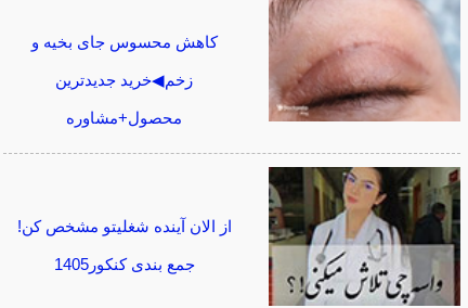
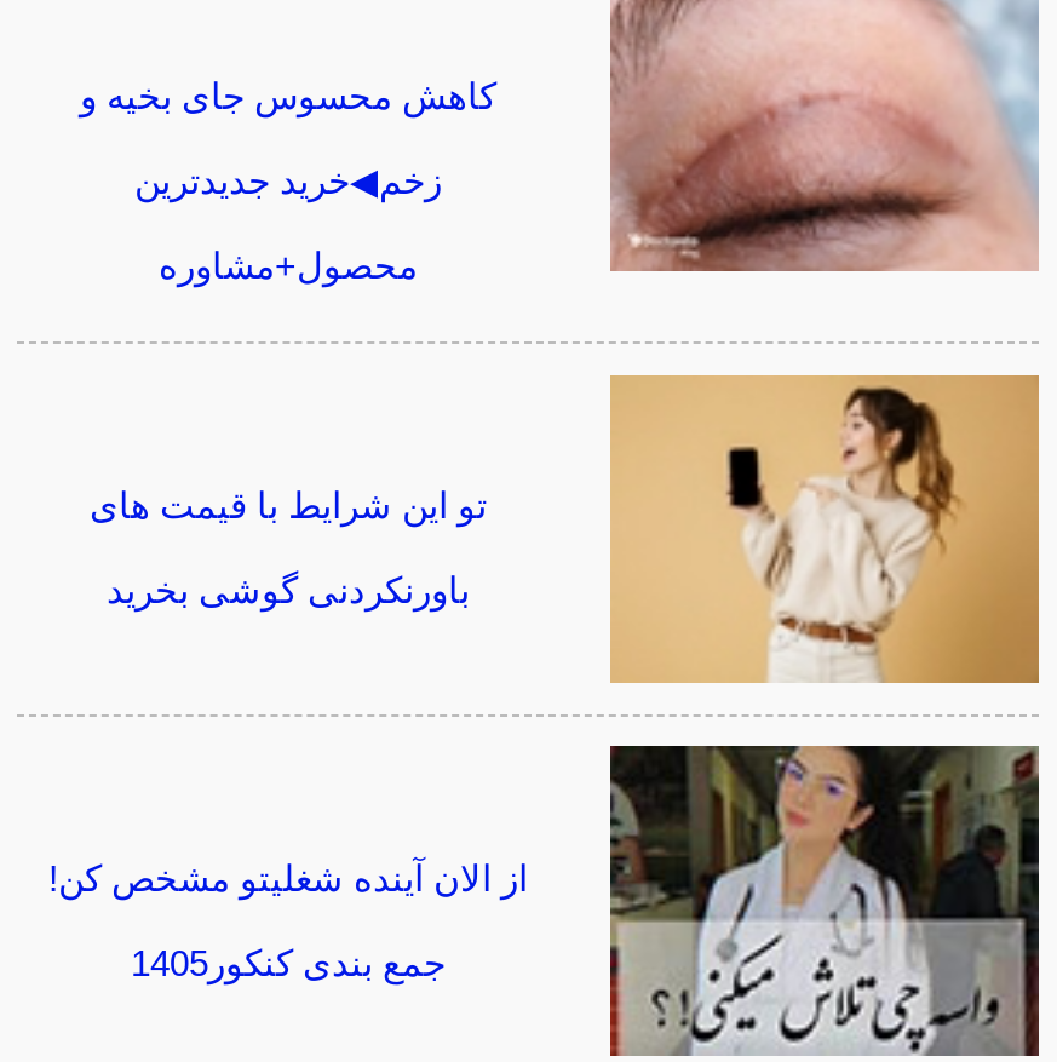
+ تو این شرایط با قیمت های
+ باورنکردنی گوشی بخرید

+ [image]
